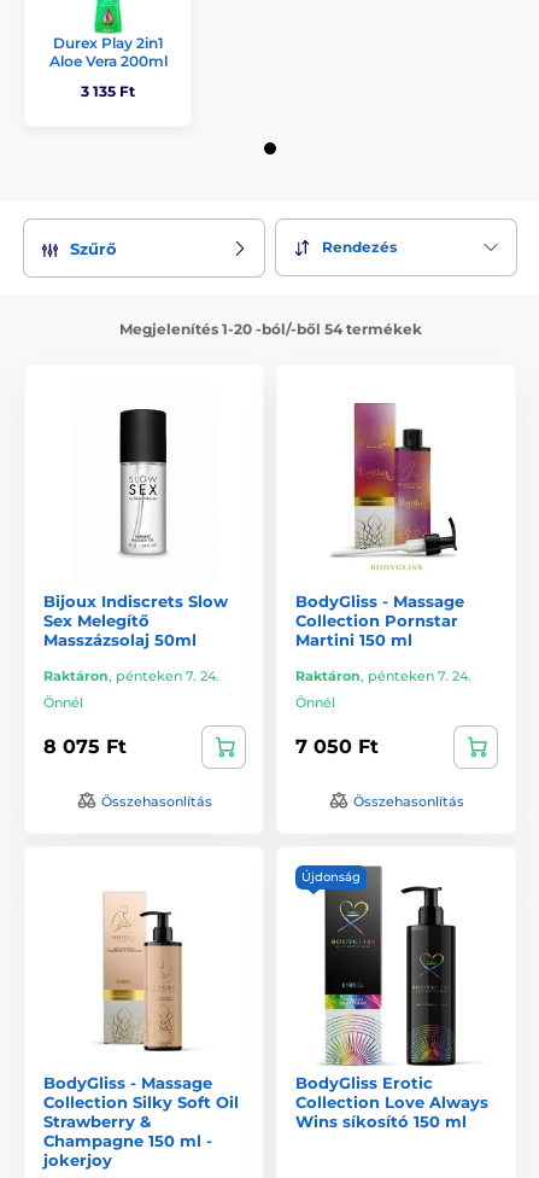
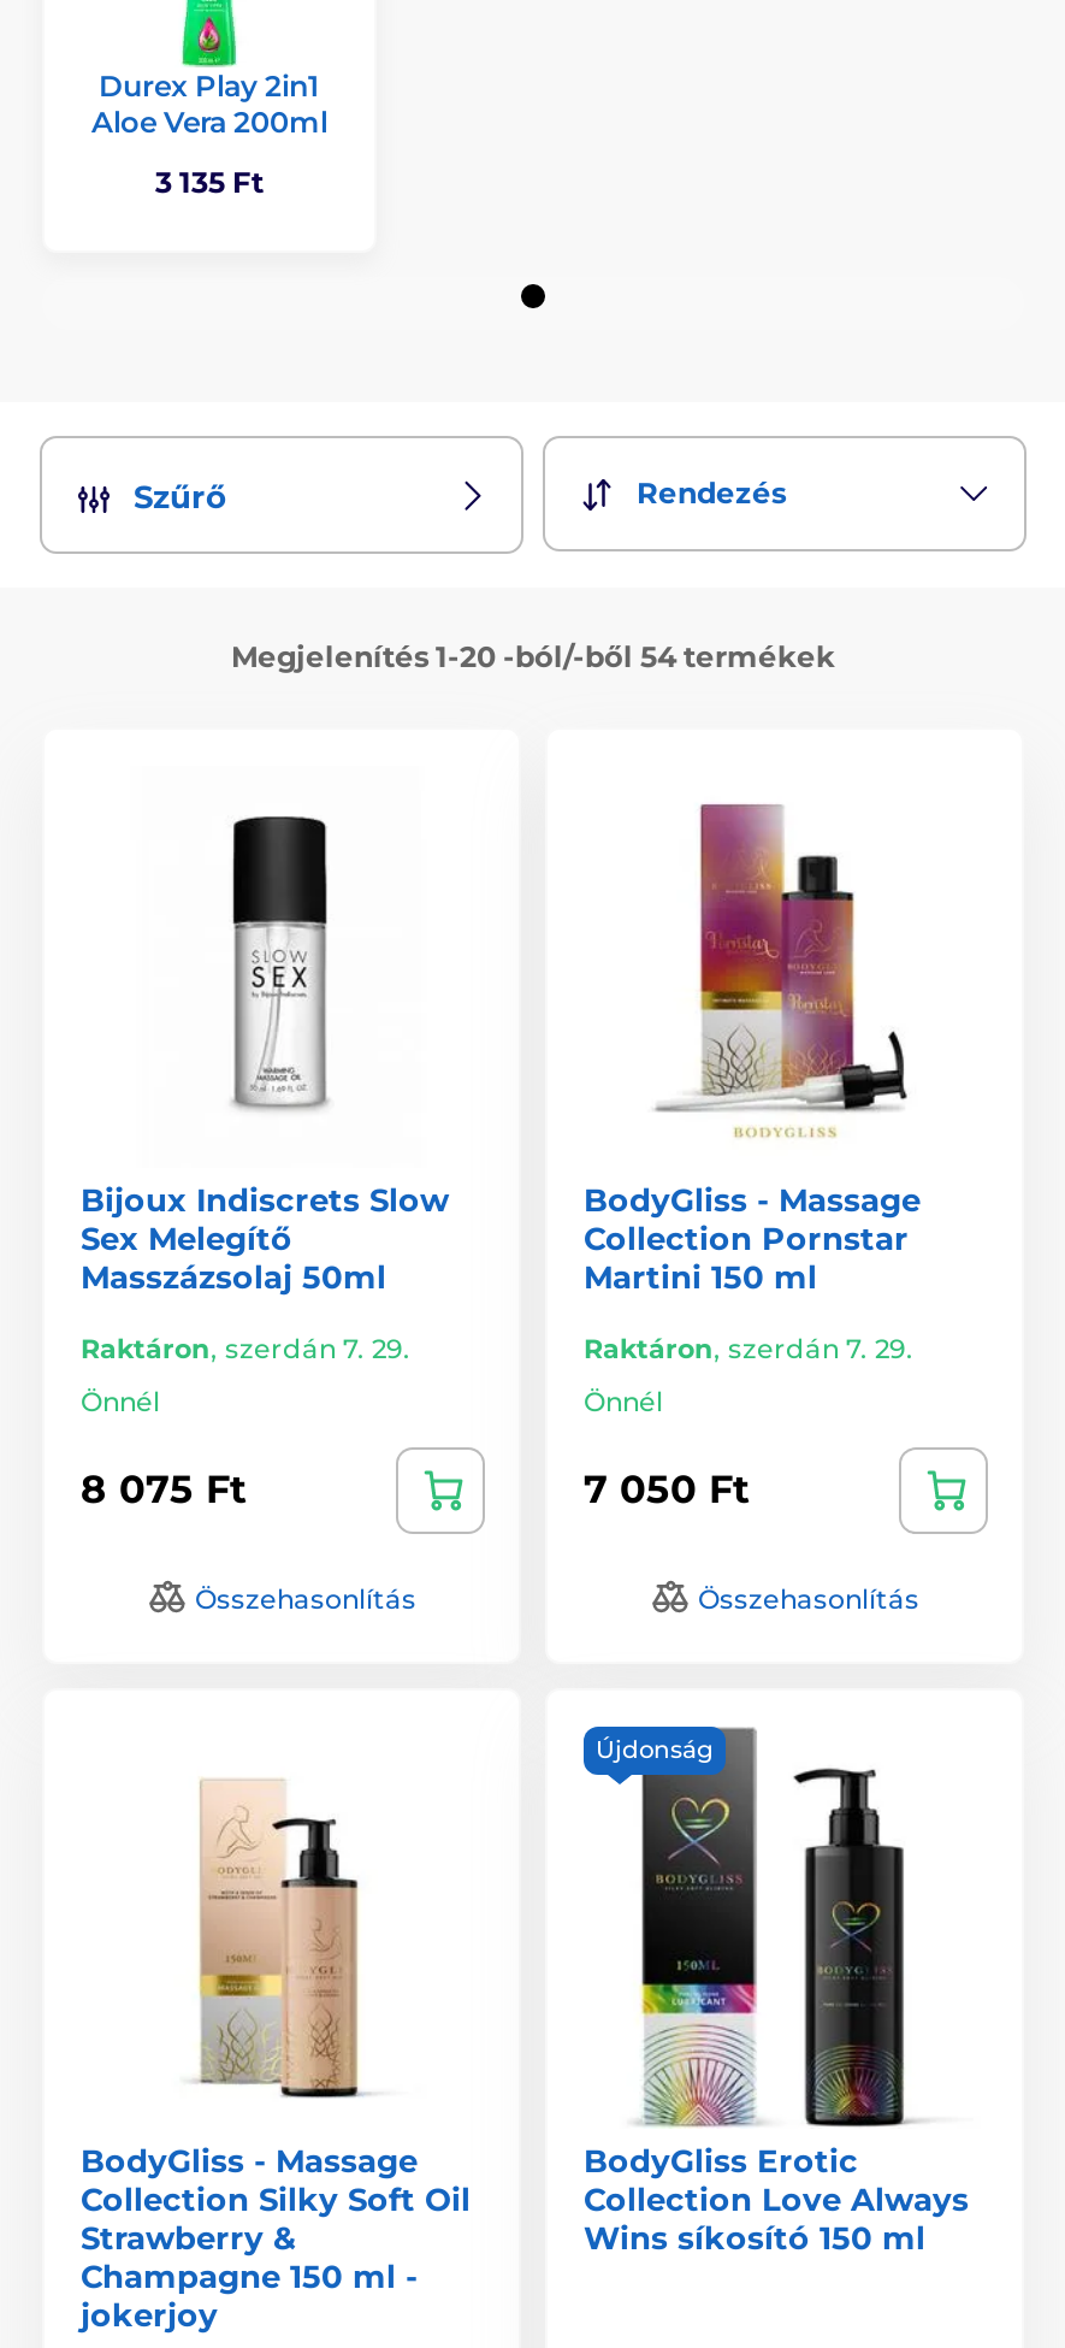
- Raktáron, pénteken 7. 24.
+ Raktáron, szerdán 7. 29.

- Raktáron, pénteken 7. 24.
+ Raktáron, szerdán 7. 29.
